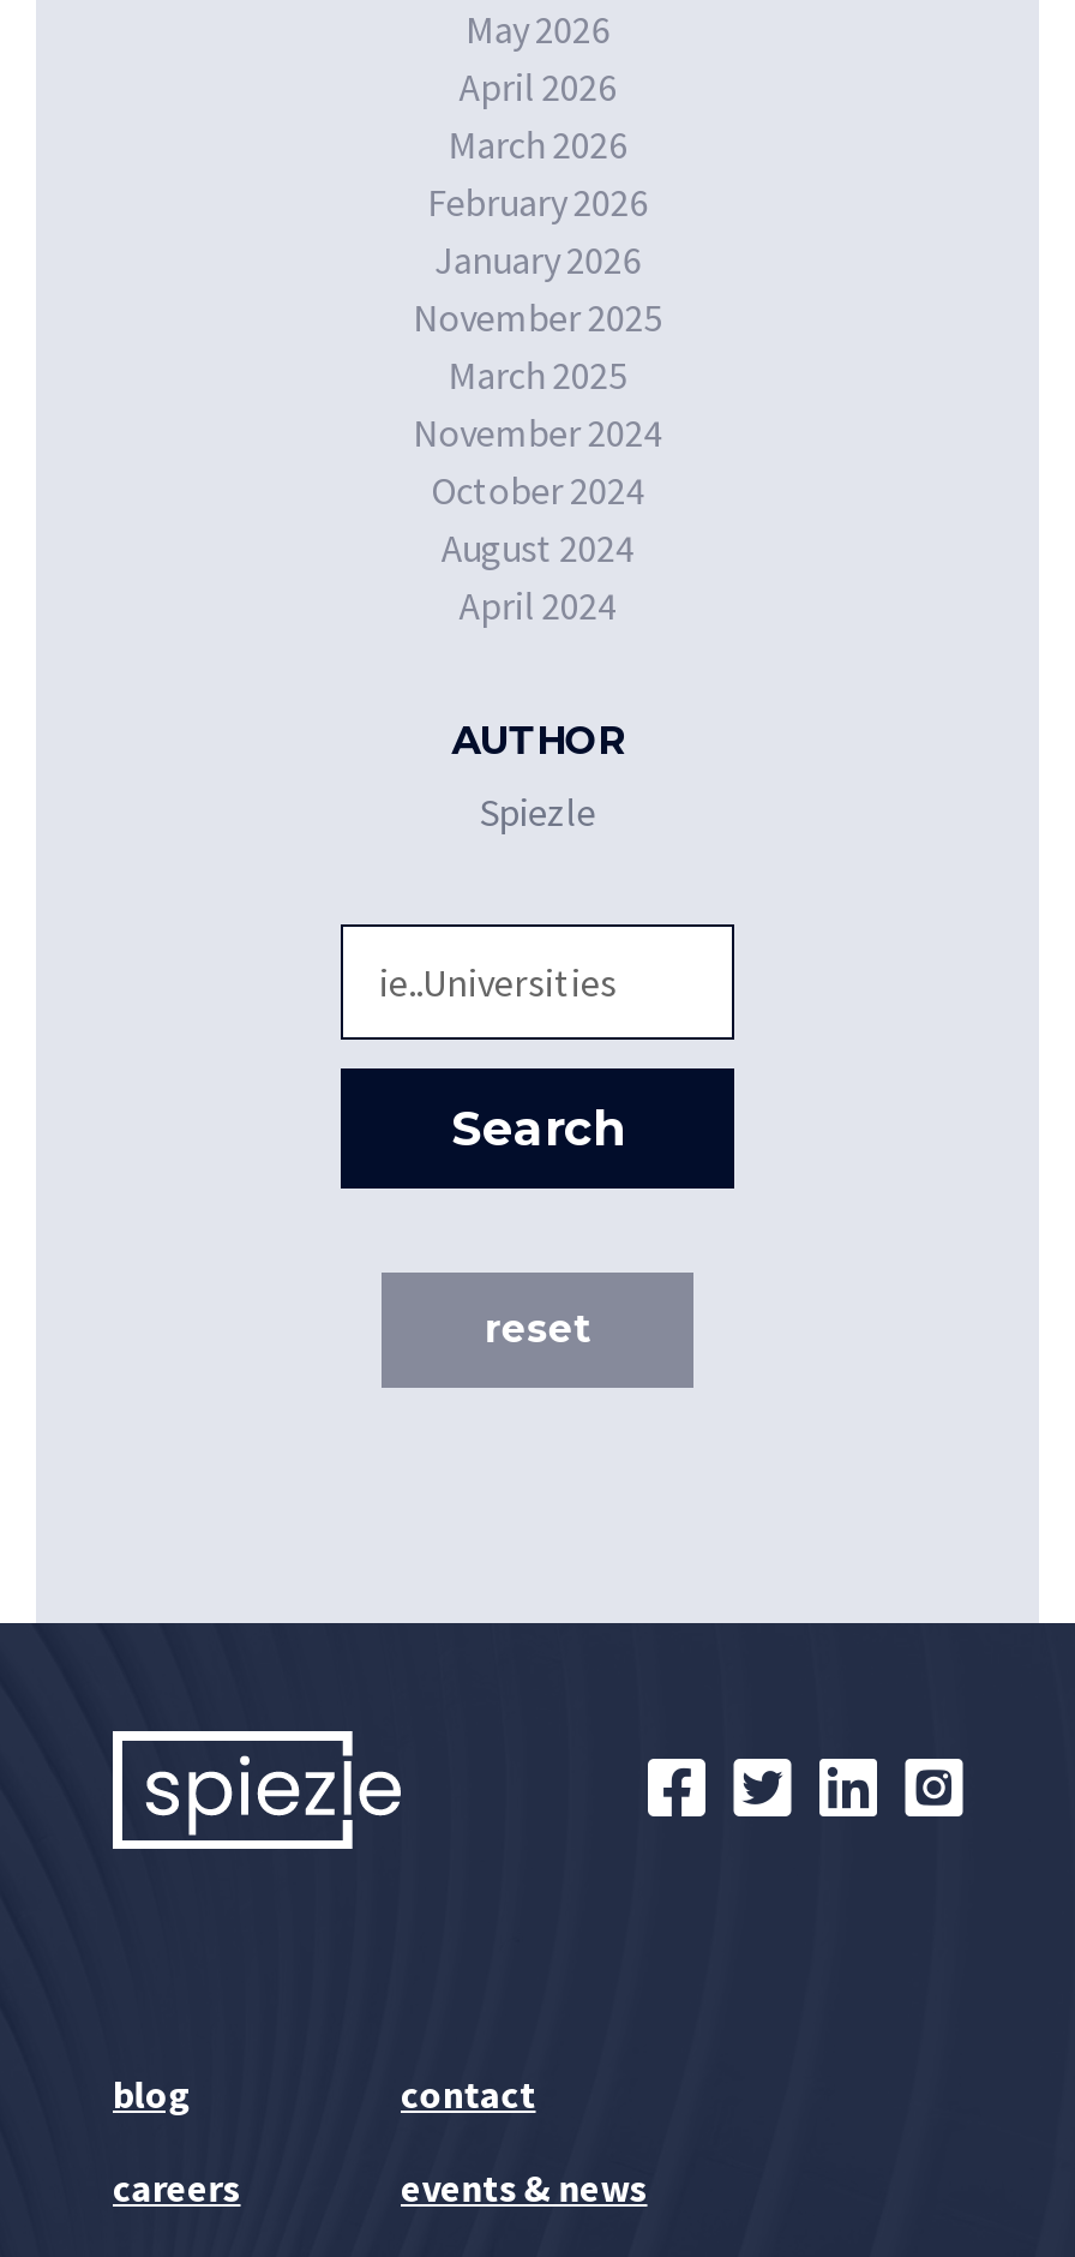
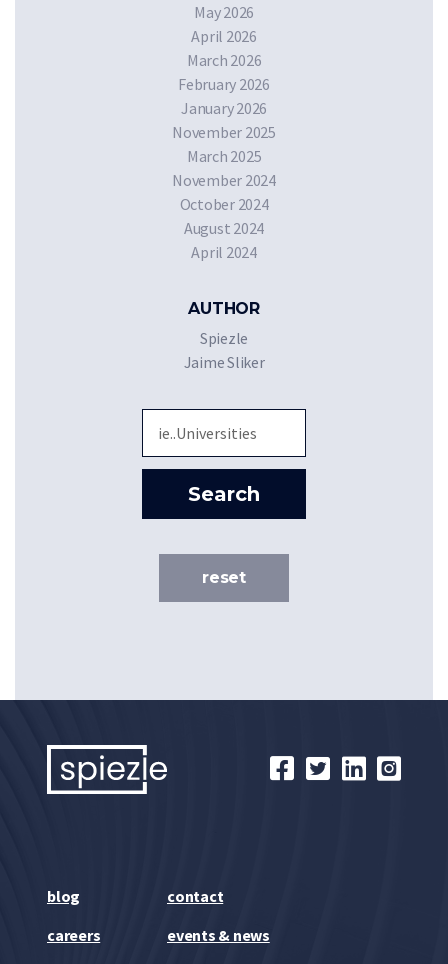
+ Jaime Sliker
